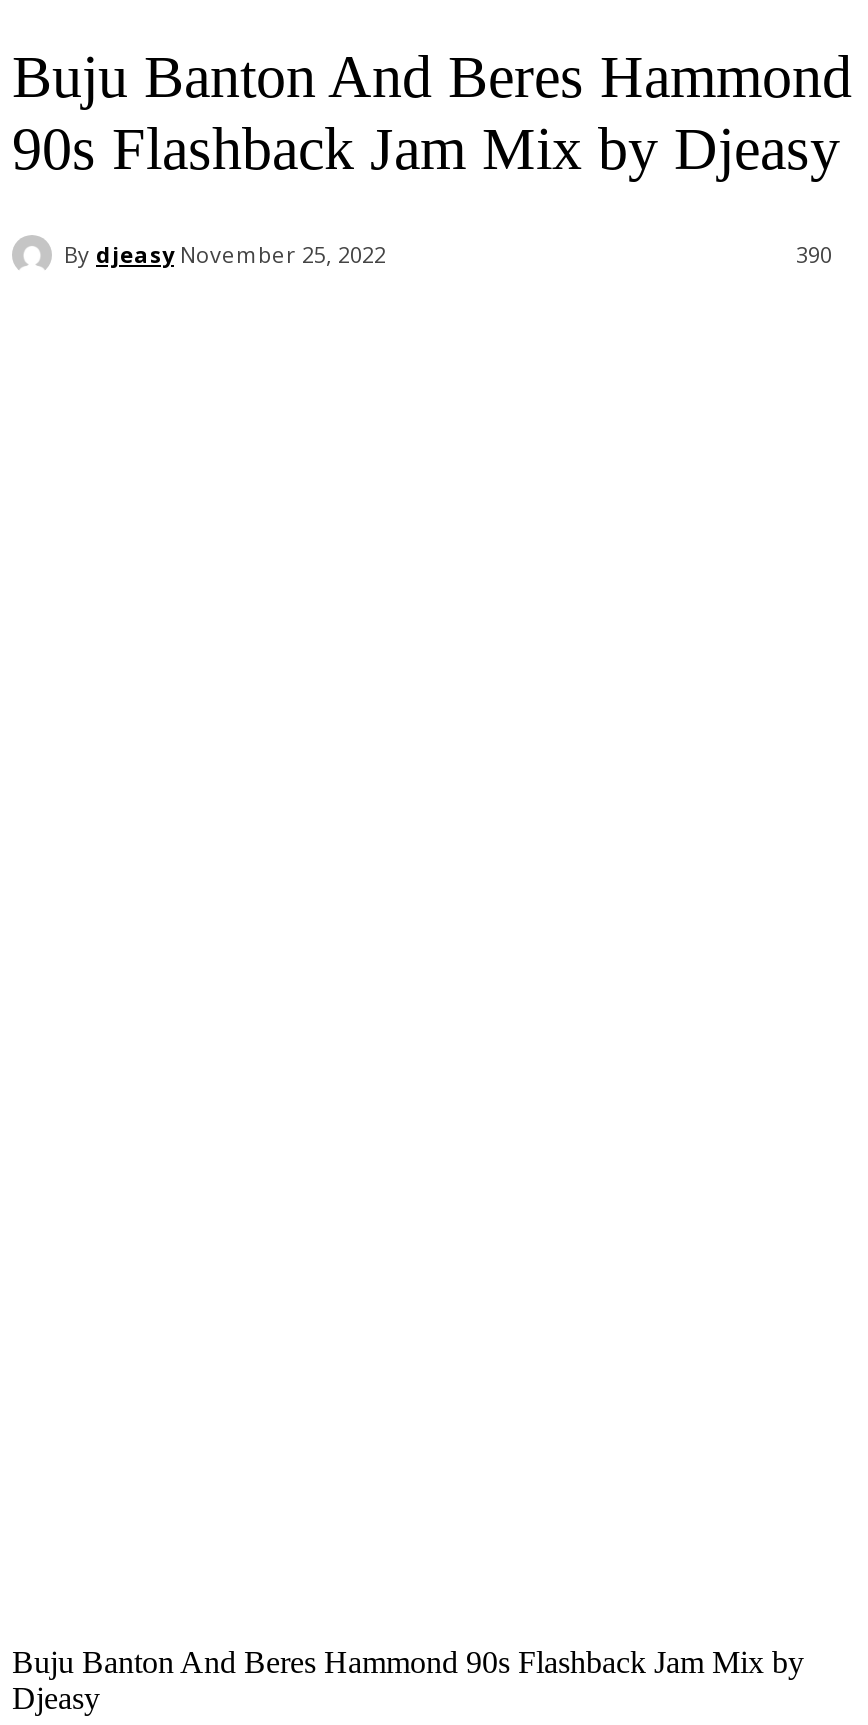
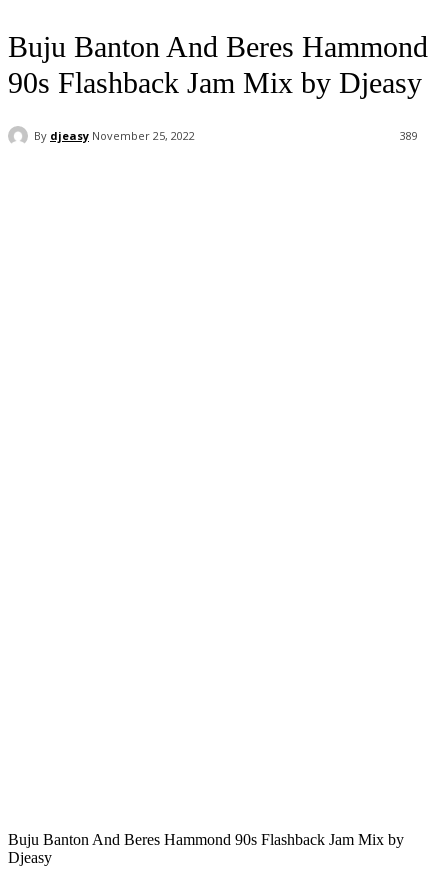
- 390
+ 389
